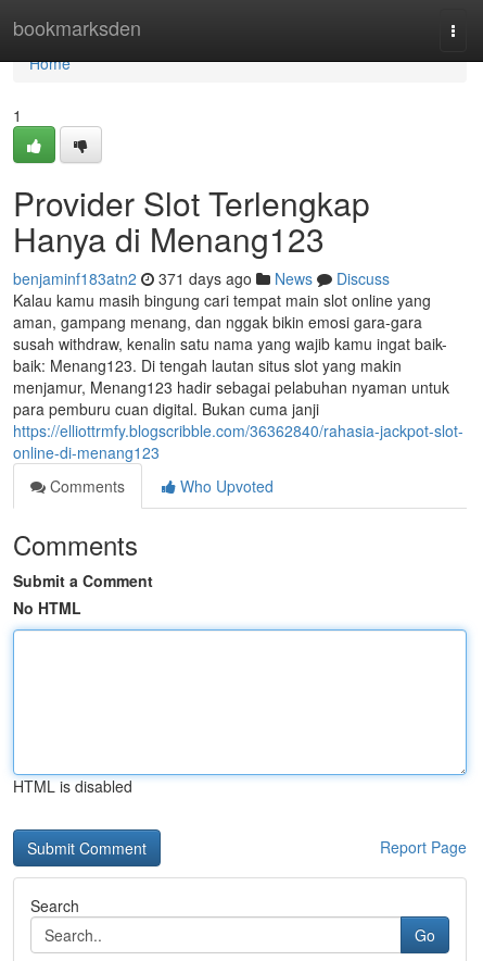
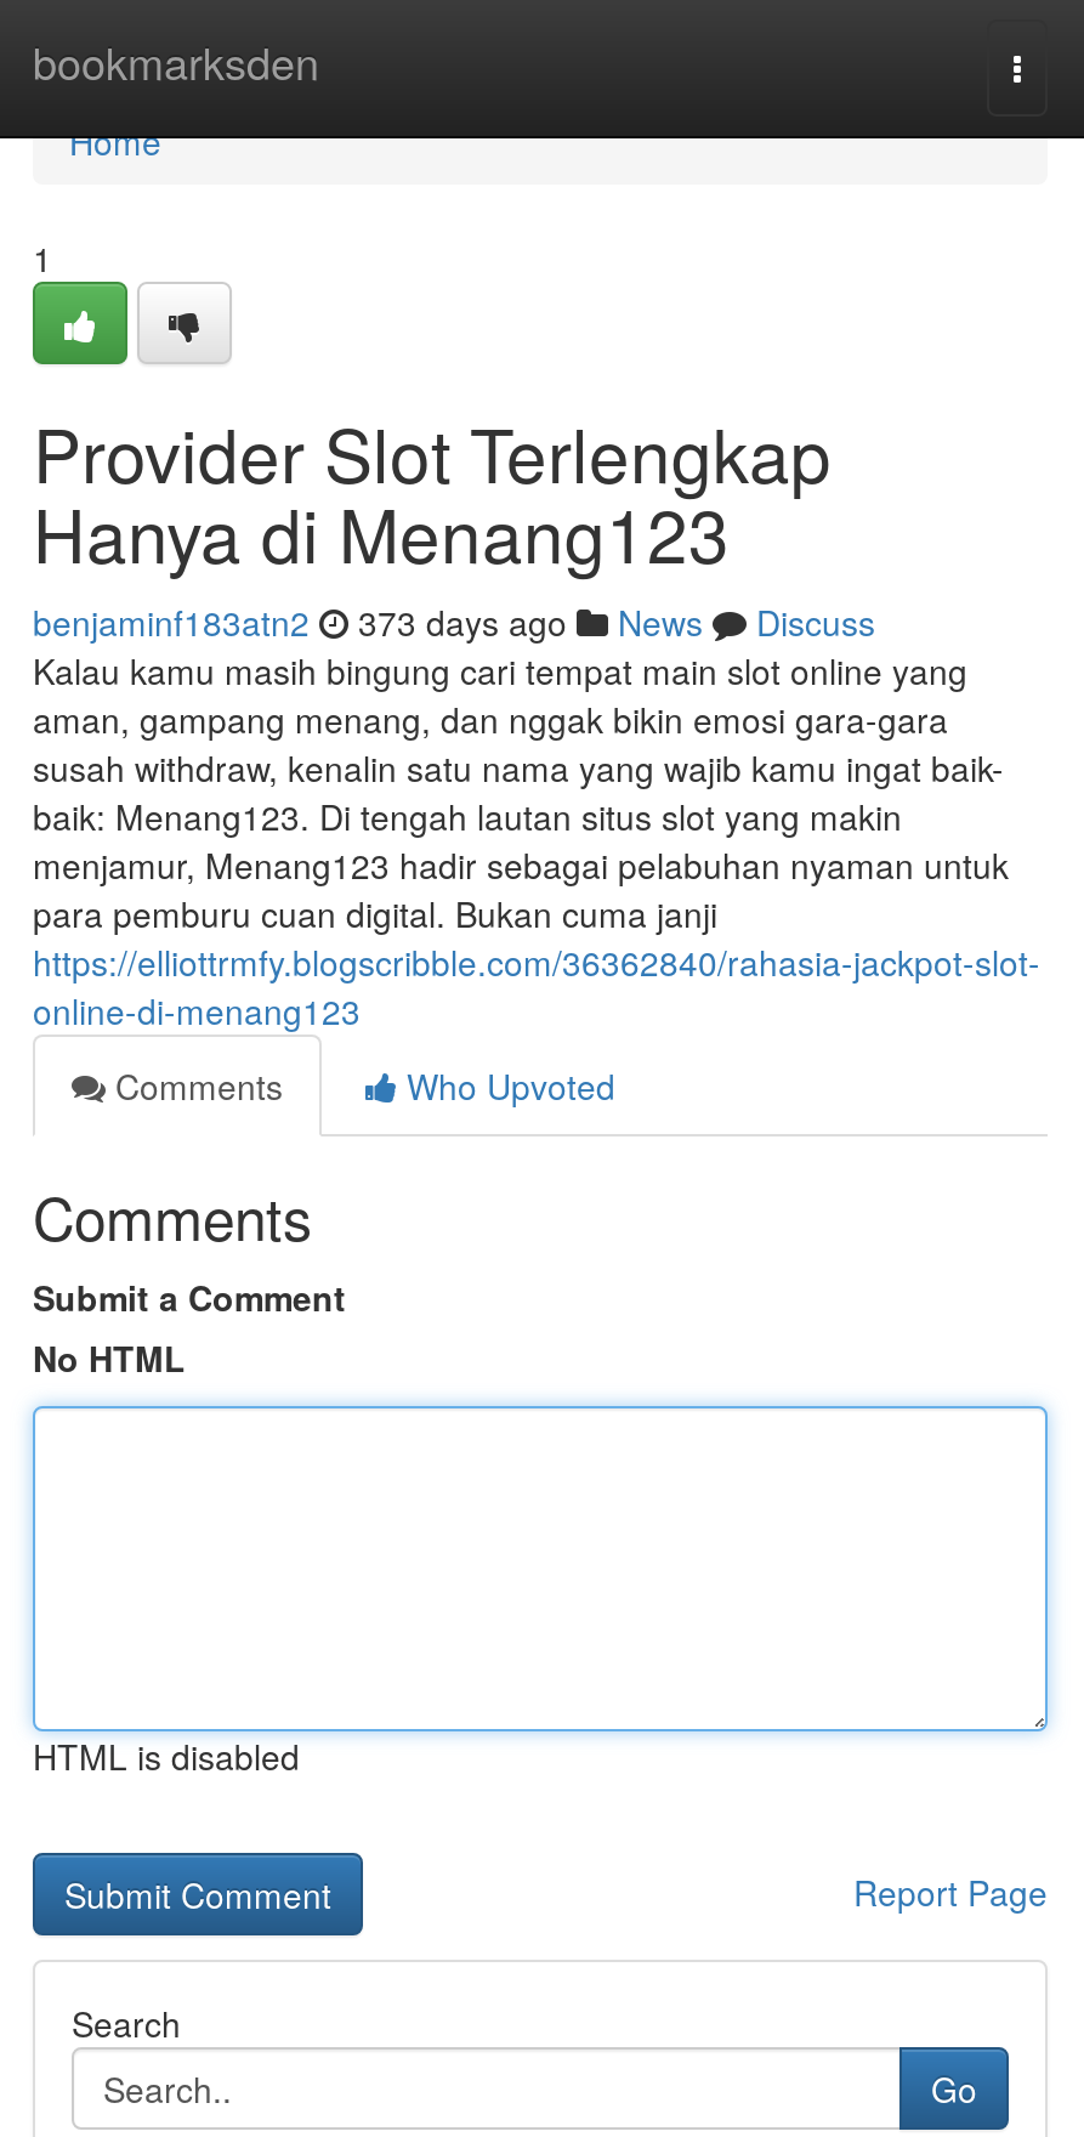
- benjaminf183atn2 371 days ago News Discuss
+ benjaminf183atn2 373 days ago News Discuss
